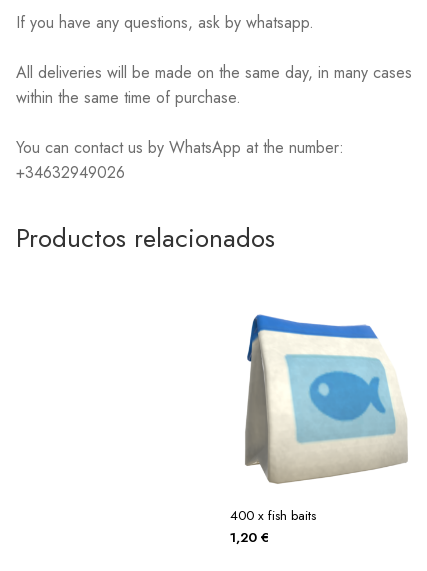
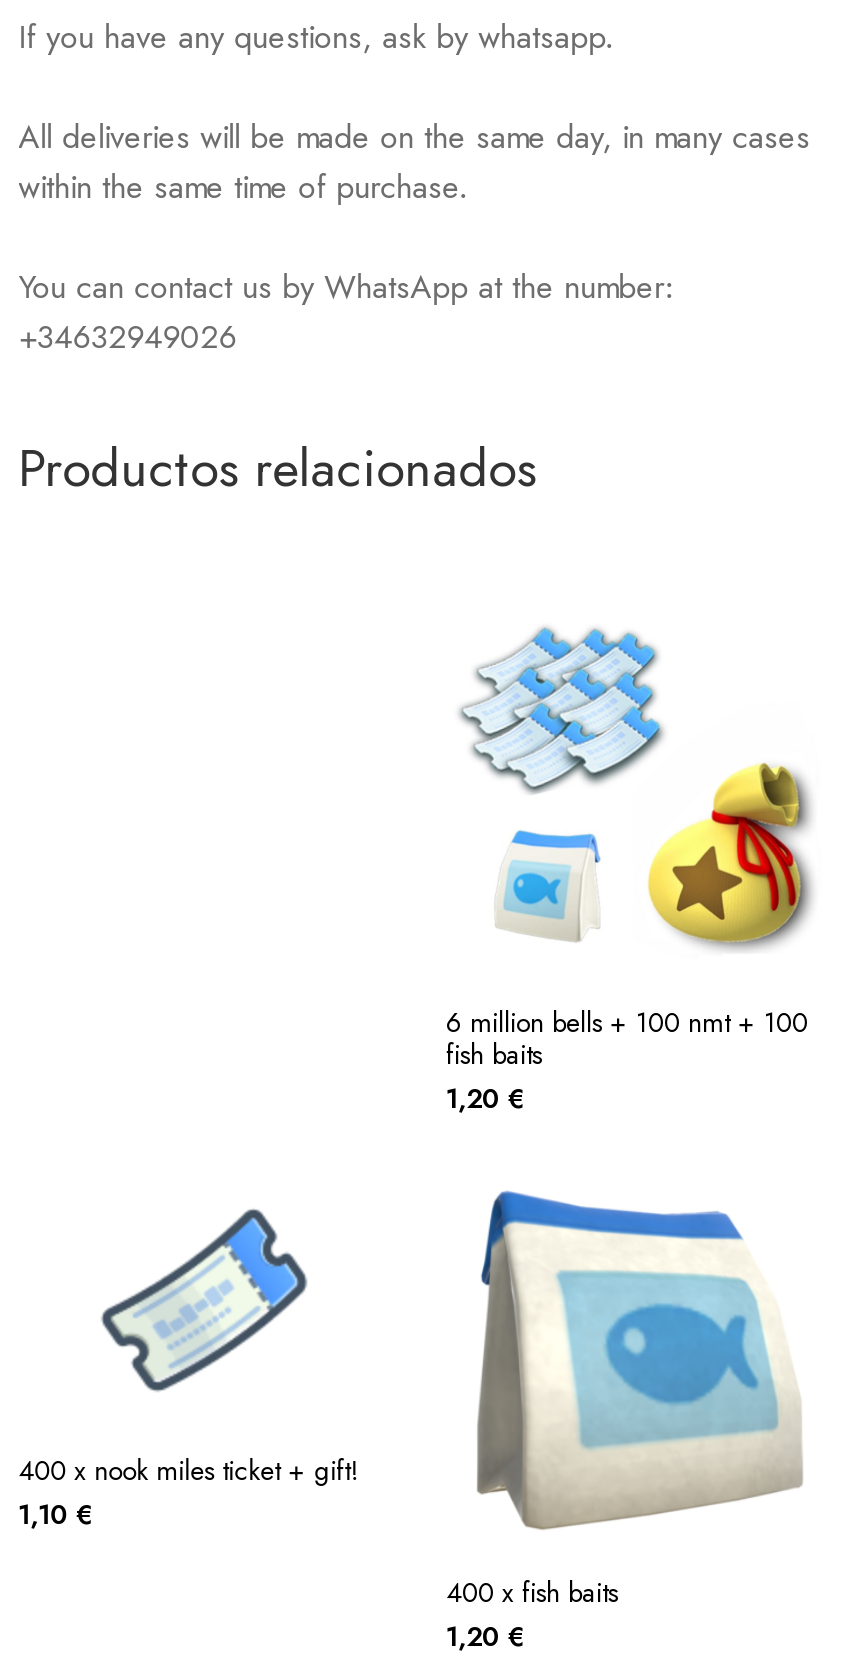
+ [image]
+ 400 x nook miles ticket + gift!
+ 1,10 €

+ [image]
+ 6 million bells + 100 nmt + 100
+ fish baits
+ 1,20 €
